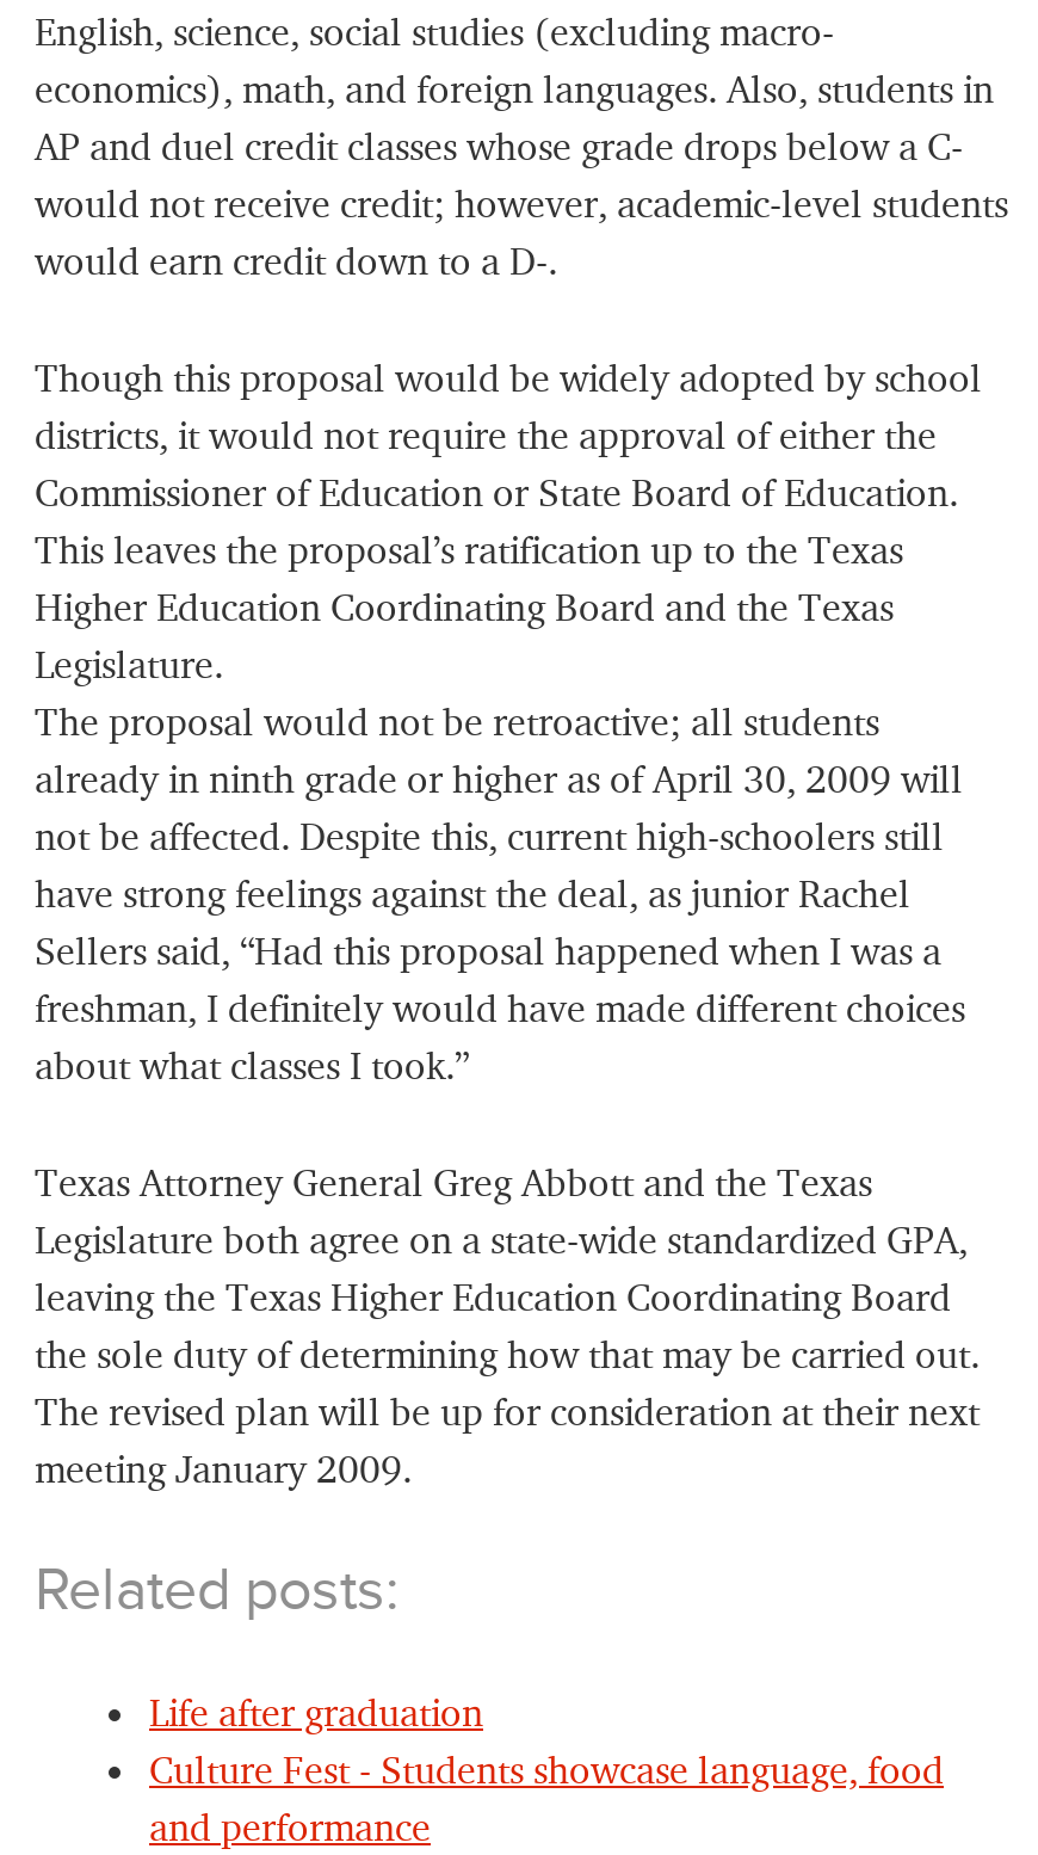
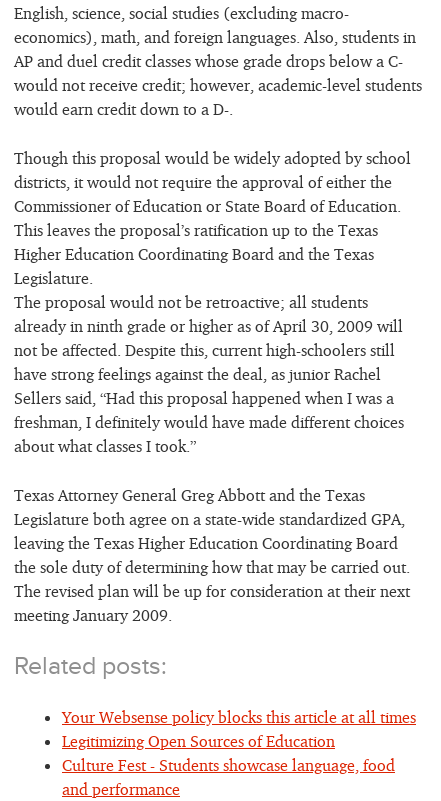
- Life after graduation
+ Your Websense policy blocks this article at all times
+ Legitimizing Open Sources of Education
